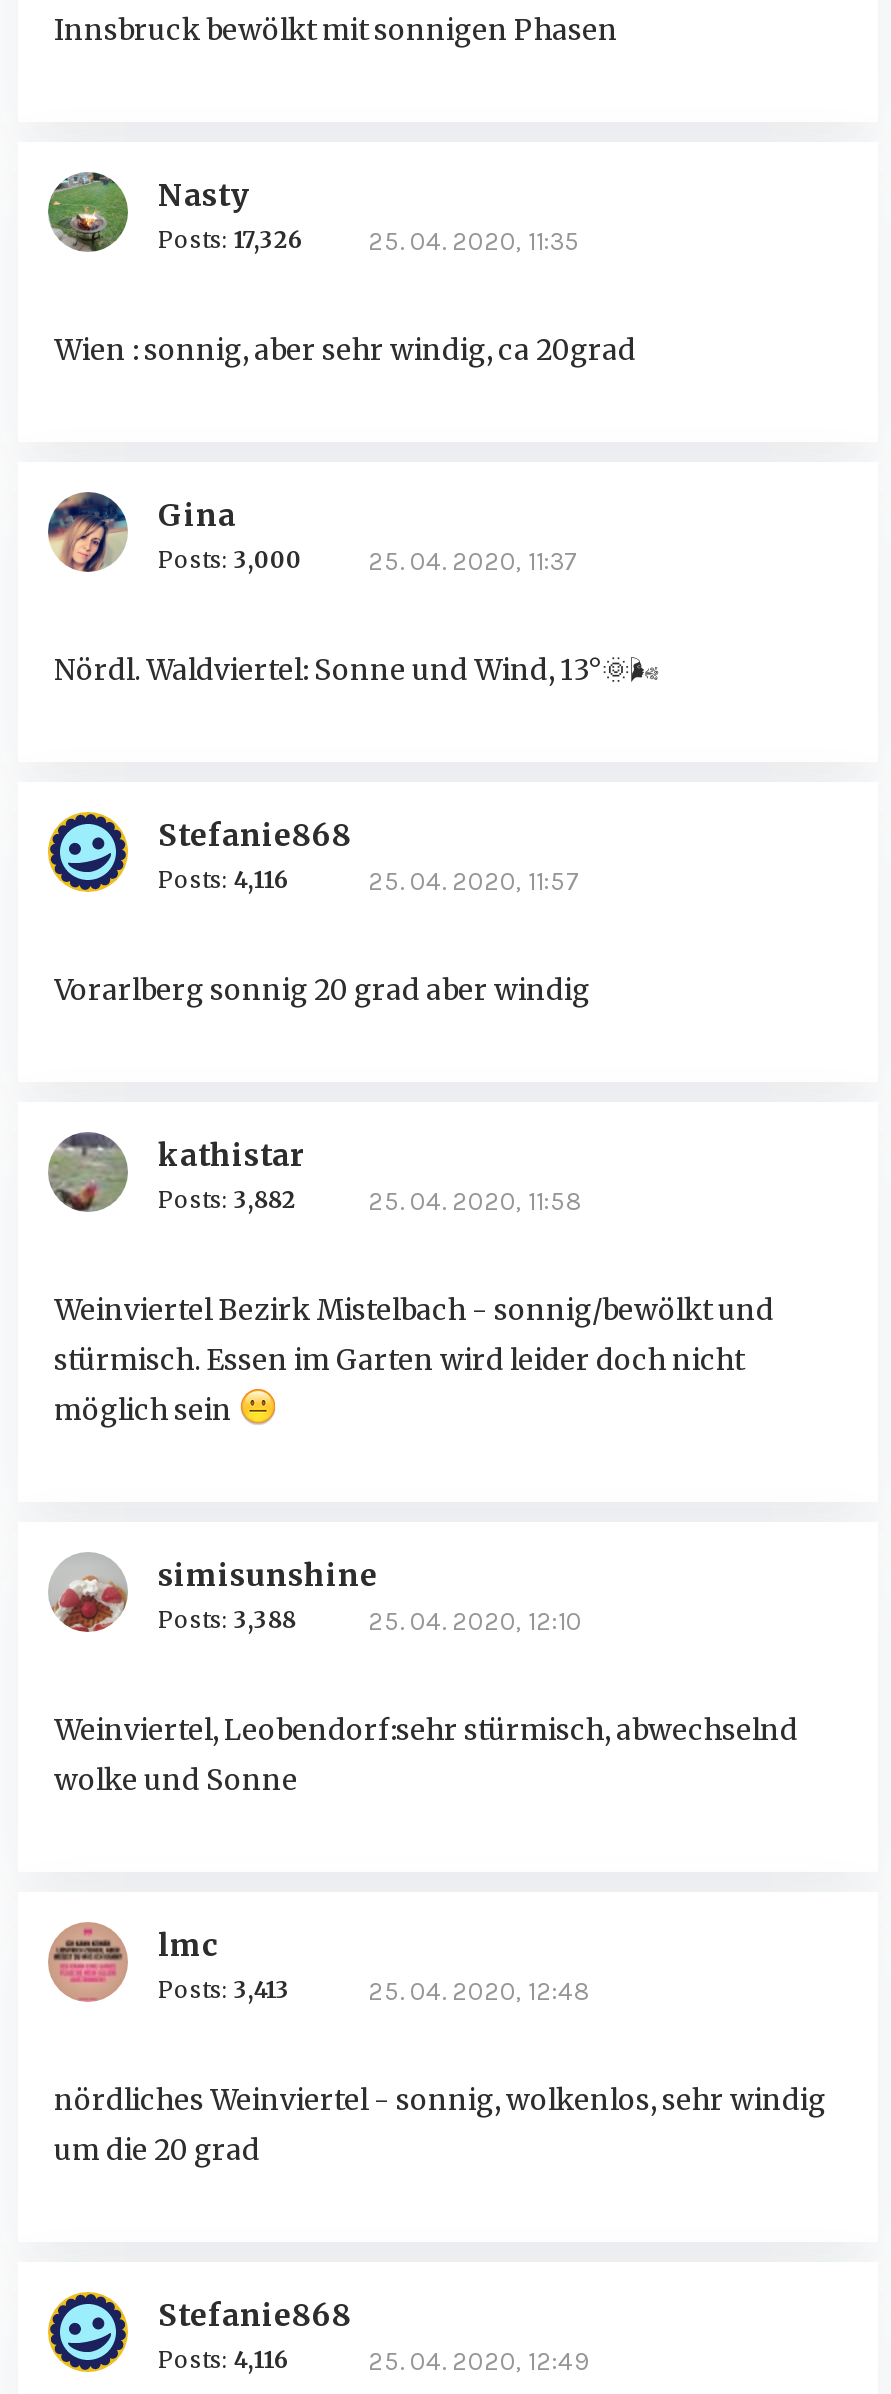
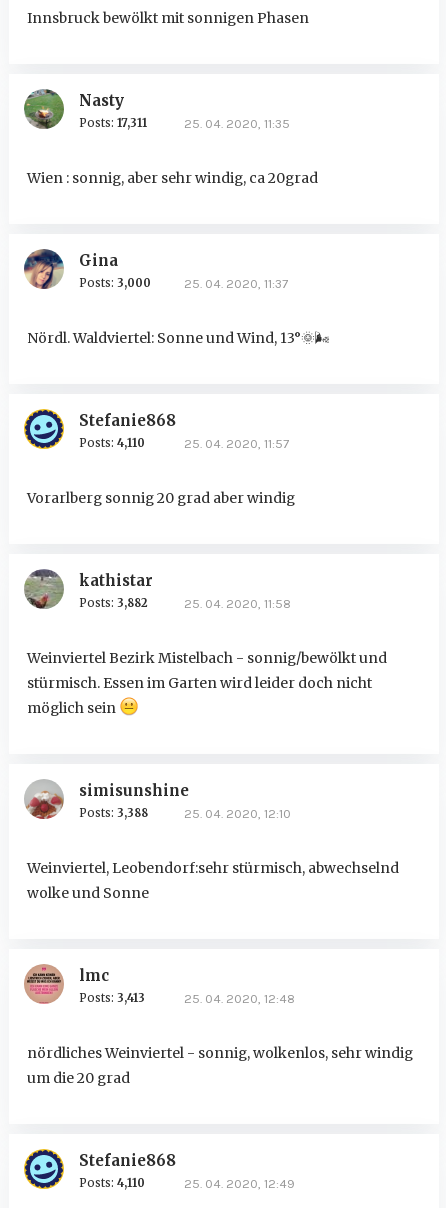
- Posts: 17,326
+ Posts: 17,311

- Posts: 4,116
+ Posts: 4,110

- Posts: 4,116
+ Posts: 4,110
